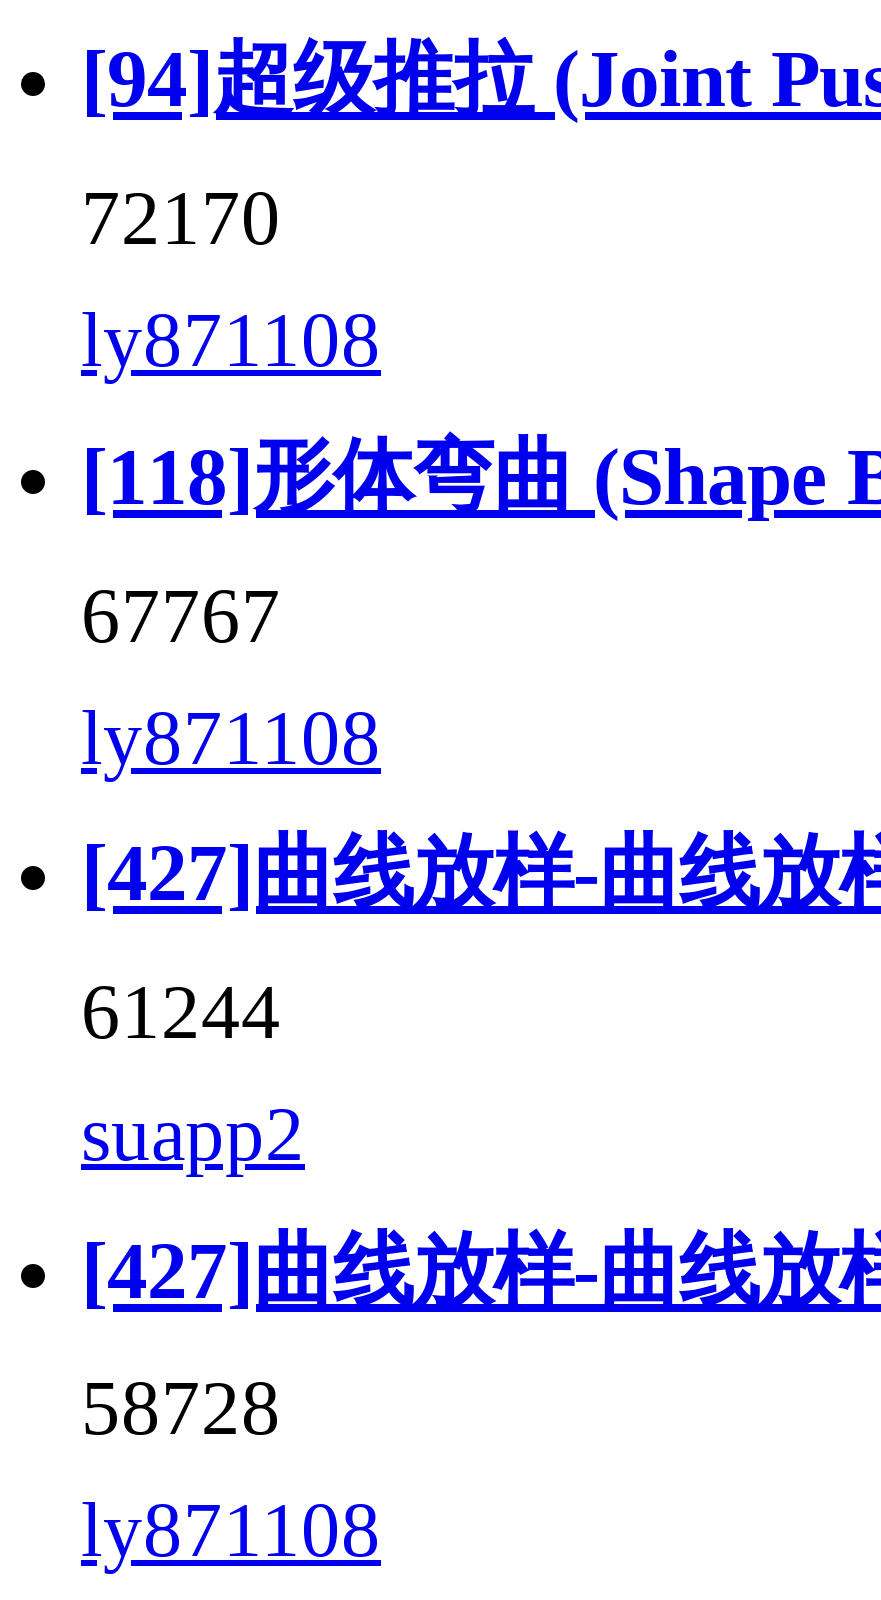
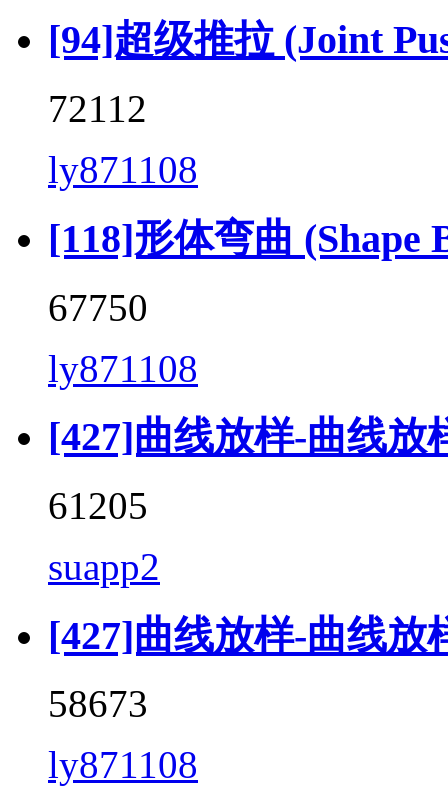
- 72170
+ 72112

- 67767
+ 67750

- 61244
+ 61205

- 58728
+ 58673
